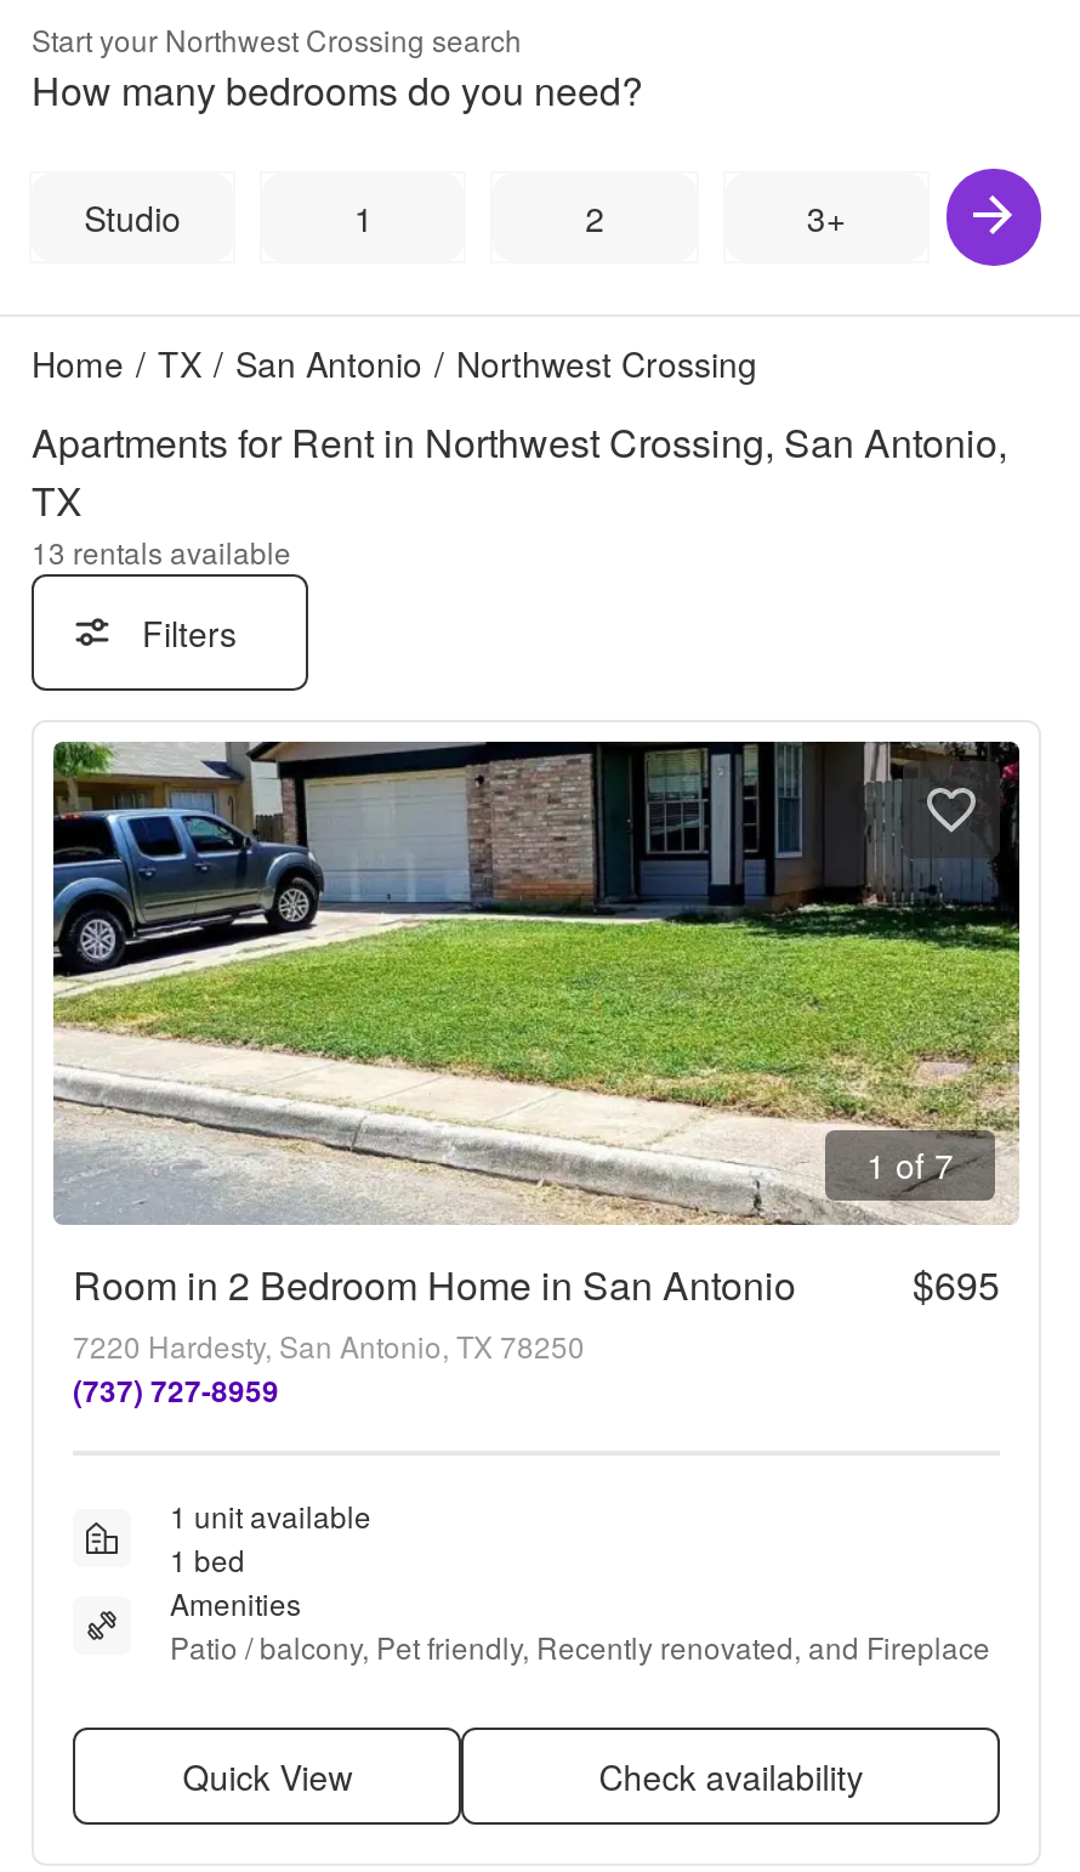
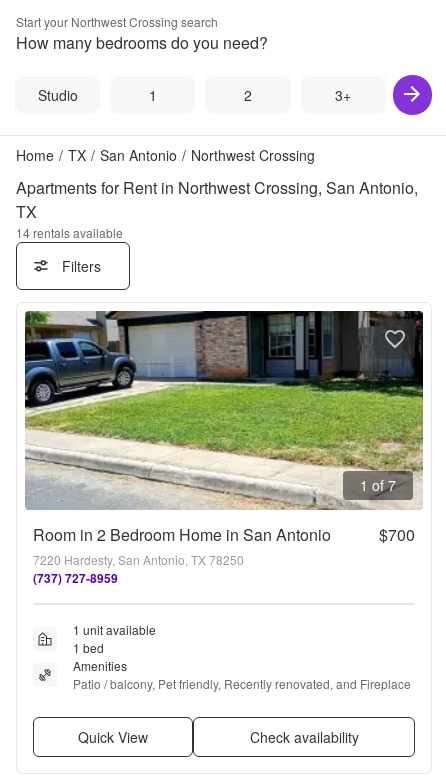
- 13 rentals available
+ 14 rentals available

- $695
+ $700
